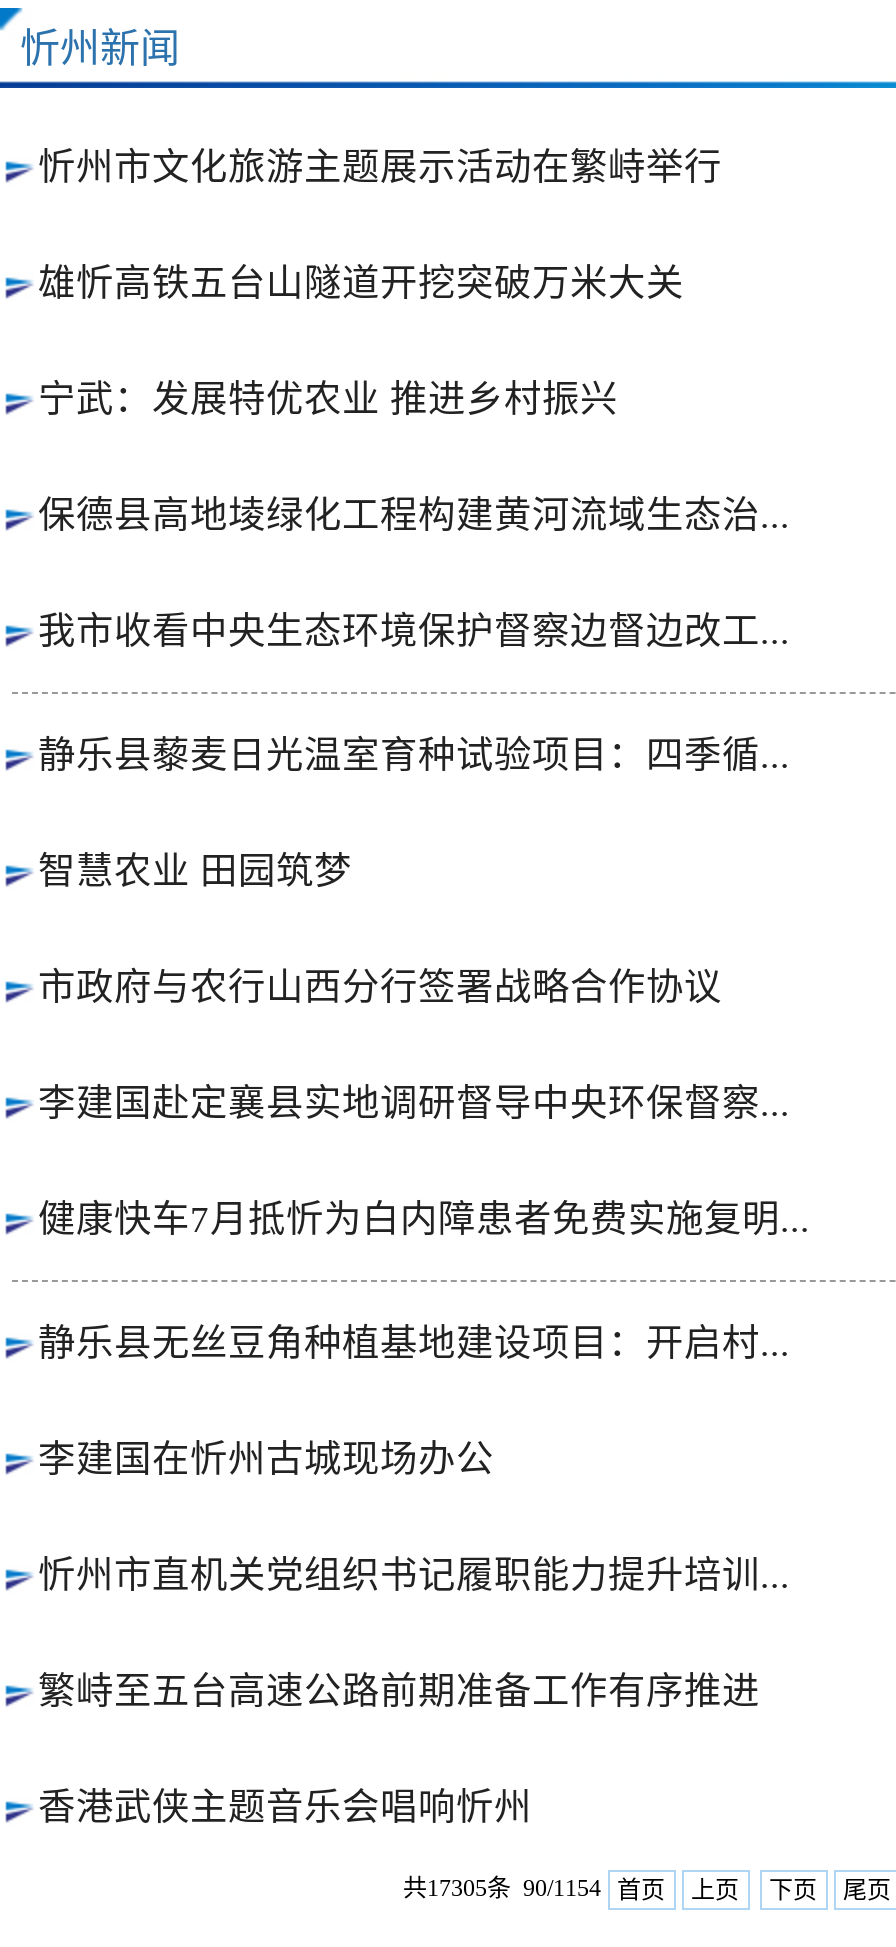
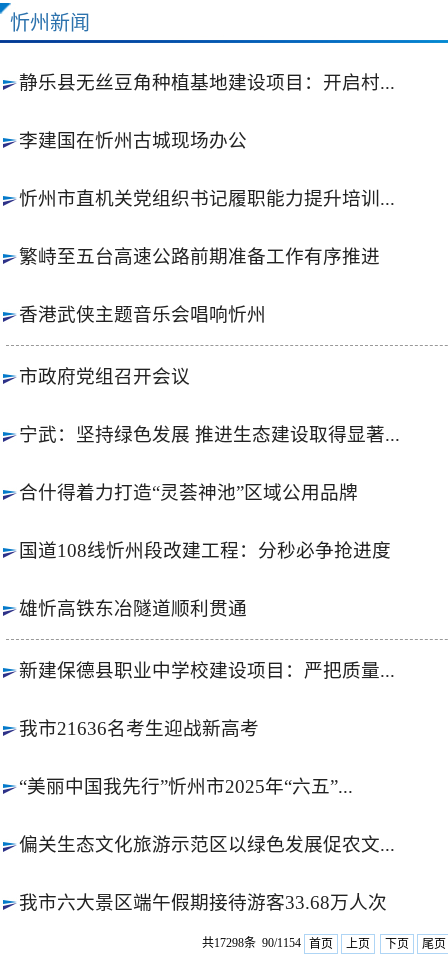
- 忻州市文化旅游主题展示活动在繁峙举行
- 雄忻高铁五台山隧道开挖突破万米大关
- 宁武：发展特优农业 推进乡村振兴
- 保德县高地堎绿化工程构建黄河流域生态治...
- 我市收看中央生态环境保护督察边督边改工...
- 静乐县藜麦日光温室育种试验项目：四季循...
- 智慧农业 田园筑梦
- 市政府与农行山西分行签署战略合作协议
- 李建国赴定襄县实地调研督导中央环保督察...
- 健康快车7月抵忻为白内障患者免费实施复明...

moved up: 静乐县无丝豆角种植基地建设项目：开启村... | 李建国在忻州古城现场办公 | 忻州市直机关党组织书记履职能力提升培训... | 繁峙至五台高速公路前期准备工作有序推进 | 香港武侠主题音乐会唱响忻州

- 共17305条 90/1154 首页
+ 市政府党组召开会议
+ 宁武：坚持绿色发展 推进生态建设取得显著...
+ 合什得着力打造“灵荟神池”区域公用品牌
+ 国道108线忻州段改建工程：分秒必争抢进度
+ 雄忻高铁东冶隧道顺利贯通
+ 新建保德县职业中学校建设项目：严把质量...
+ 我市21636名考生迎战新高考
+ “美丽中国我先行”忻州市2025年“六五”...
+ 偏关生态文化旅游示范区以绿色发展促农文...
+ 我市六大景区端午假期接待游客33.68万人次
+ 共17298条 90/1154 首页
